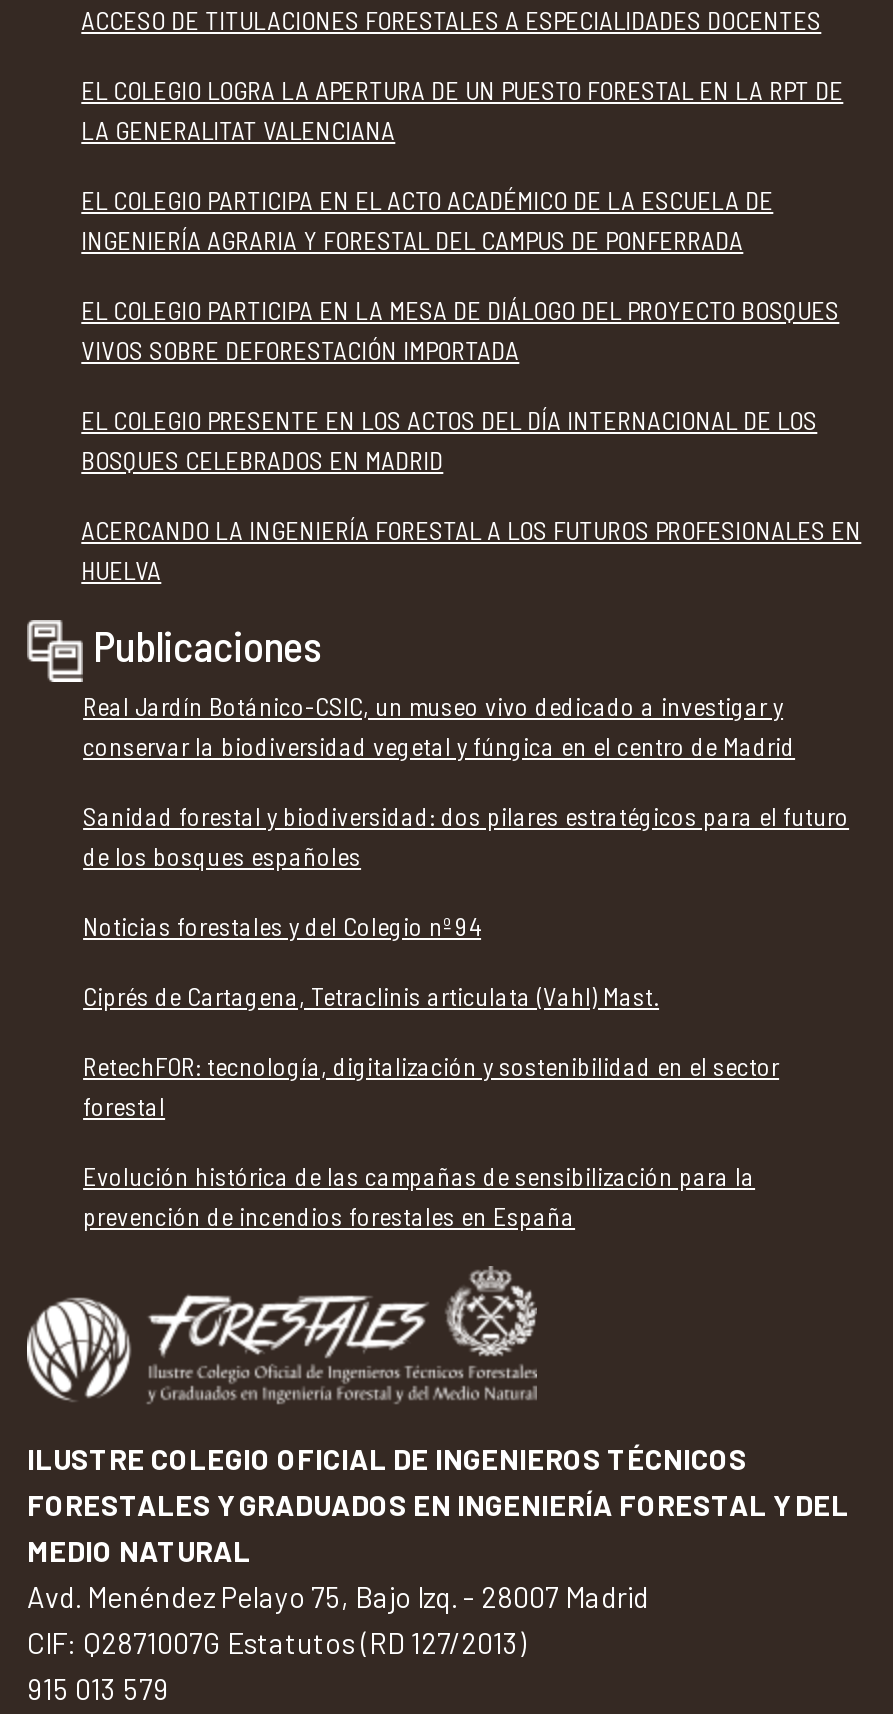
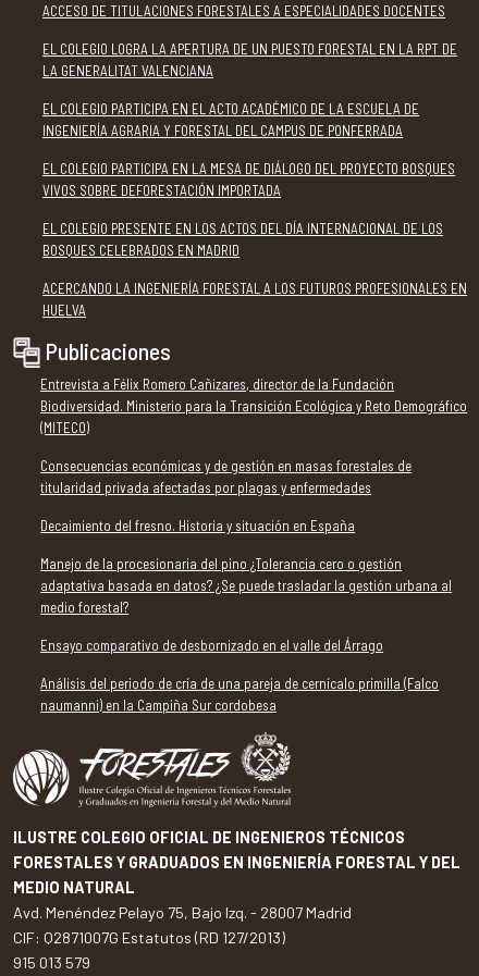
- Real Jardín Botánico-CSIC, un museo vivo dedicado a investigar y
- conservar la biodiversidad vegetal y fúngica en el centro de Madrid
+ Entrevista a Félix Romero Cañizares, director de la Fundación
+ Biodiversidad. Ministerio para la Transición Ecológica y Reto Demográfico
+ (MITECO)

- Sanidad forestal y biodiversidad: dos pilares estratégicos para el futuro
- de los bosques españoles
+ Consecuencias económicas y de gestión en masas forestales de
+ titularidad privada afectadas por plagas y enfermedades

- Noticias forestales y del Colegio nº 94
+ Decaimiento del fresno. Historia y situación en España

- Ciprés de Cartagena, Tetraclinis articulata (Vahl) Mast.
+ Manejo de la procesionaria del pino ¿Tolerancia cero o gestión
+ adaptativa basada en datos? ¿Se puede trasladar la gestión urbana al
+ medio forestal?

- RetechFOR: tecnología, digitalización y sostenibilidad en el sector
- forestal
+ Ensayo comparativo de desbornizado en el valle del Árrago

- Evolución histórica de las campañas de sensibilización para la
- prevención de incendios forestales en España
+ Análisis del periodo de cría de una pareja de cernícalo primilla (Falco
+ naumanni) en la Campiña Sur cordobesa
